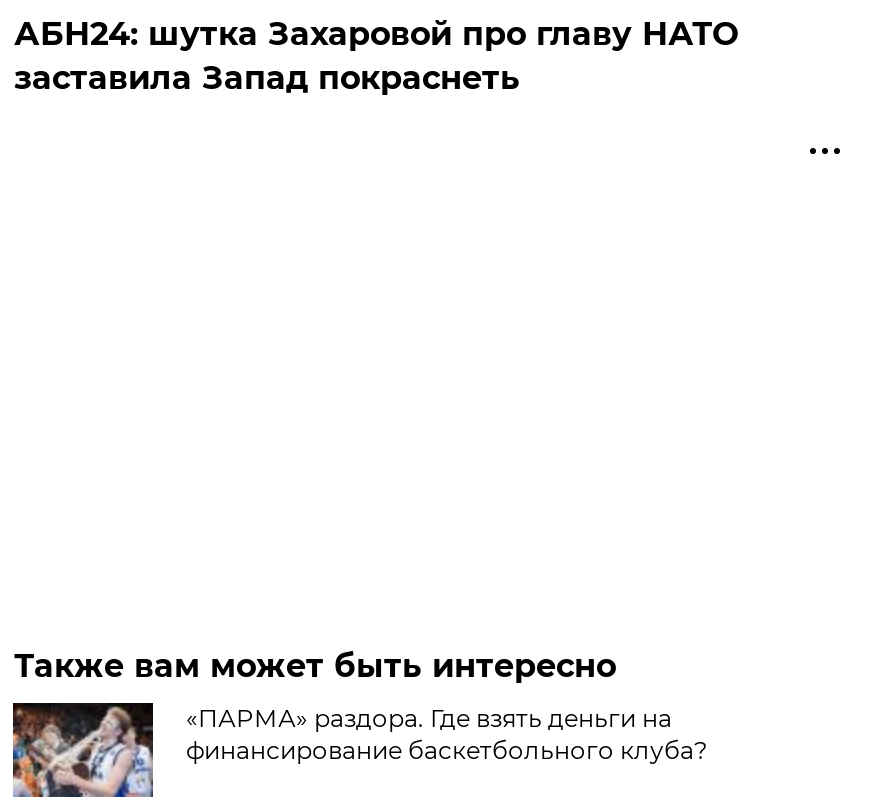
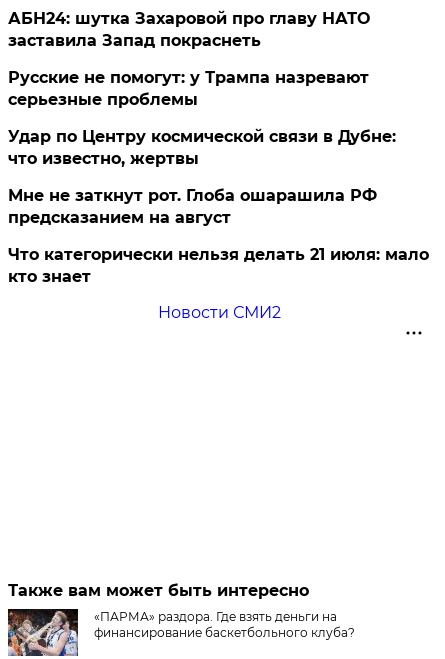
+ Русские не помогут: у Трампа назревают
+ серьезные проблемы
+ Удар по Центру космической связи в Дубне:
+ что известно, жертвы
+ Мне не заткнут рот. Глоба ошарашила РФ
+ предсказанием на август
+ Что категорически нельзя делать 21 июля: мало
+ кто знает
+ Новости СМИ2
